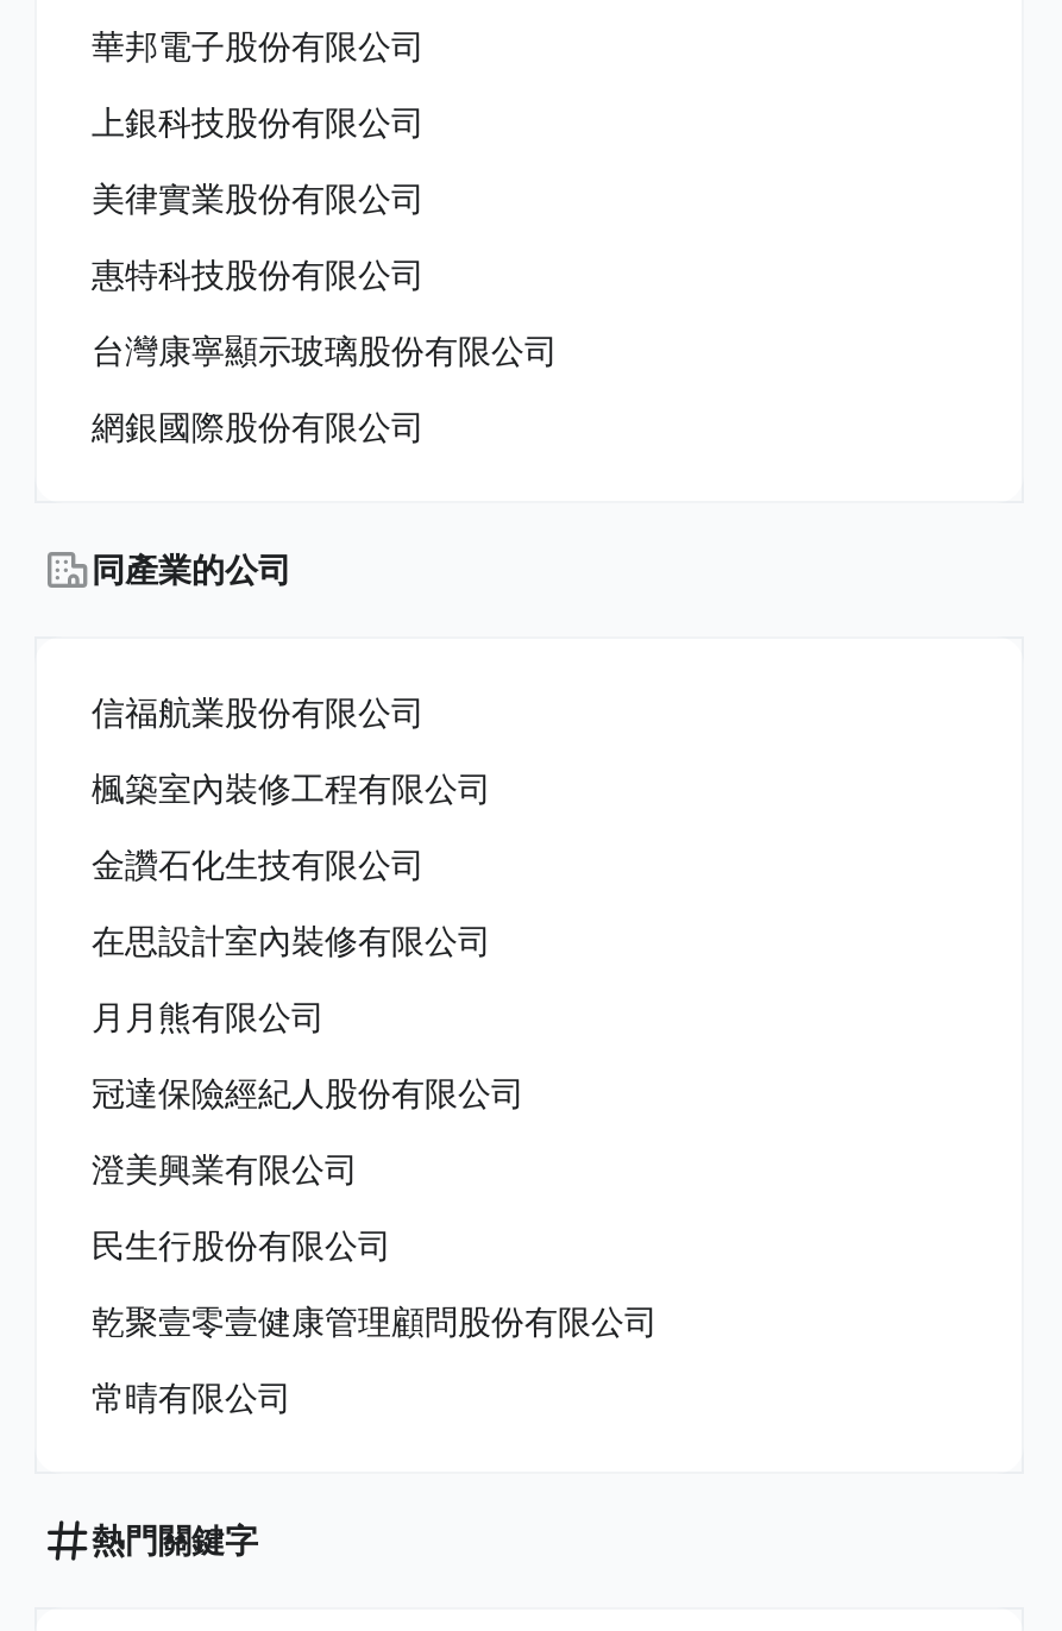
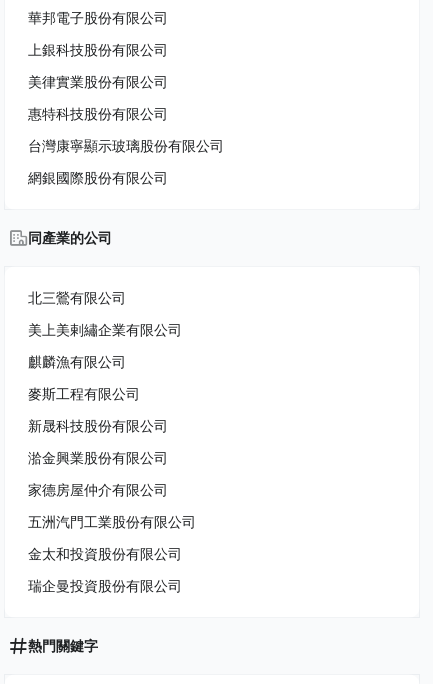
- 信福航業股份有限公司
+ 北三鶯有限公司

- 楓築室內裝修工程有限公司
+ 美上美剌繡企業有限公司

- 金讚石化生技有限公司
+ 麒麟漁有限公司

- 在思設計室內裝修有限公司
+ 麥斯工程有限公司

- 月月熊有限公司
+ 新晟科技股份有限公司

- 冠達保險經紀人股份有限公司
+ 湁金興業股份有限公司

- 澄美興業有限公司
+ 家德房屋仲介有限公司

- 民生行股份有限公司
+ 五洲汽門工業股份有限公司

- 乾聚壹零壹健康管理顧問股份有限公司
+ 金太和投資股份有限公司

- 常晴有限公司
+ 瑞企曼投資股份有限公司
